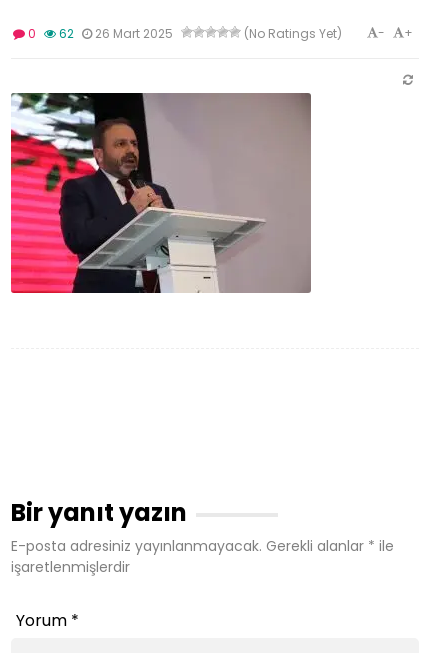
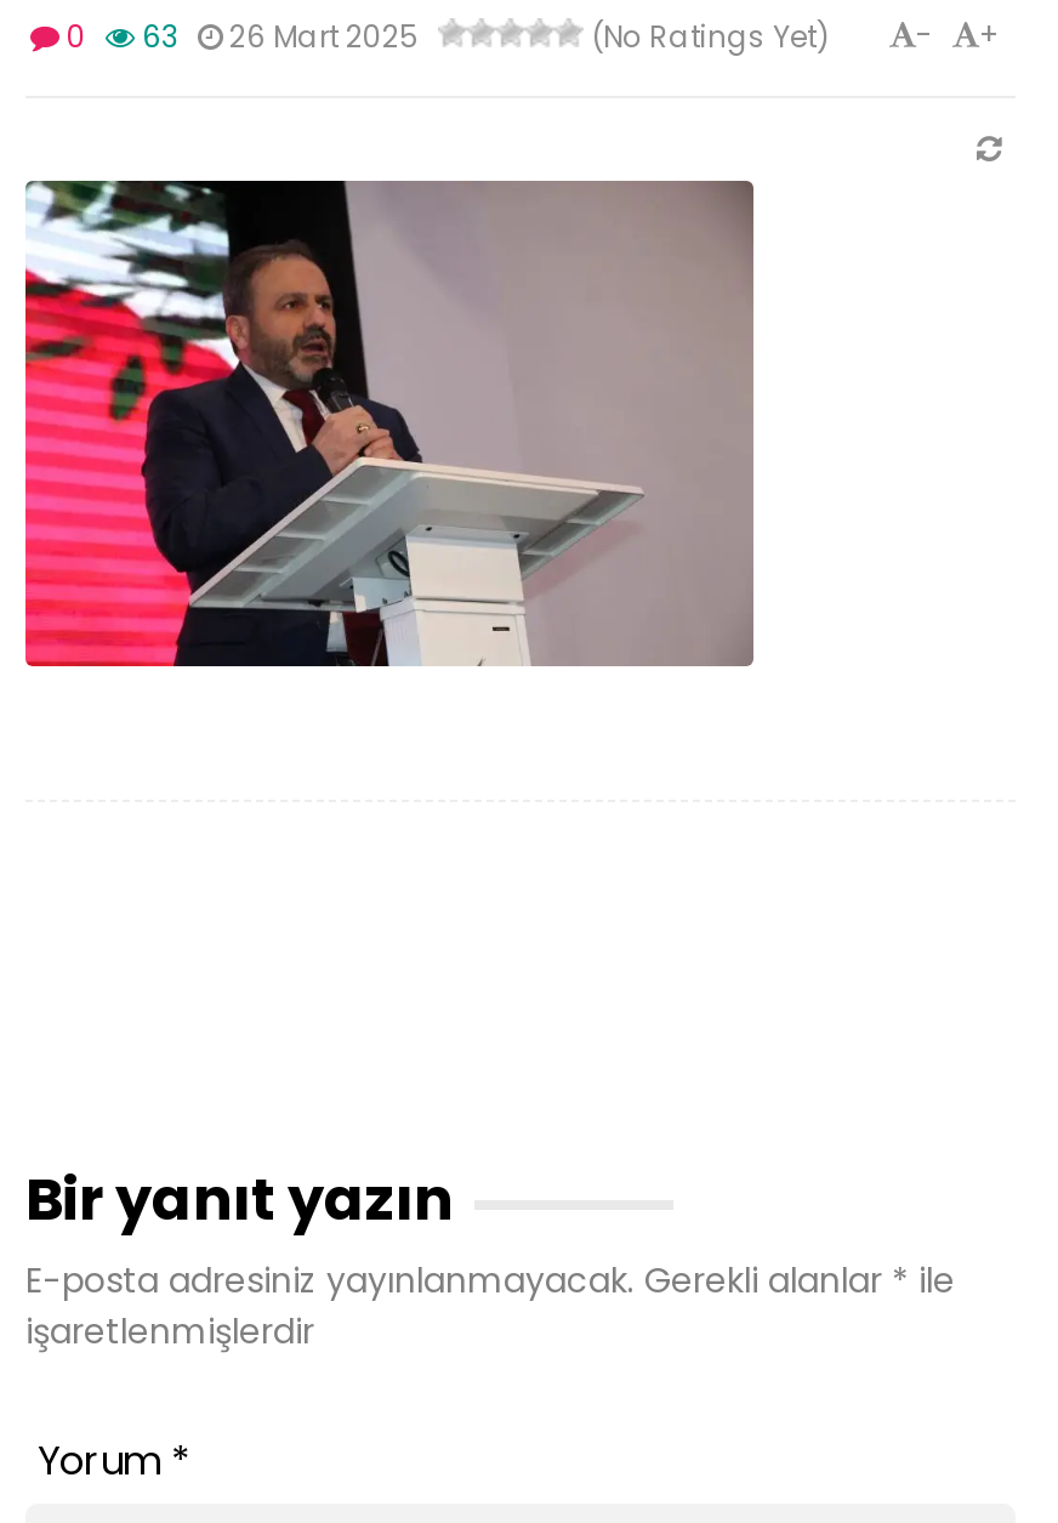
- 0 62 26 Mart 2025
+ 0 63 26 Mart 2025
